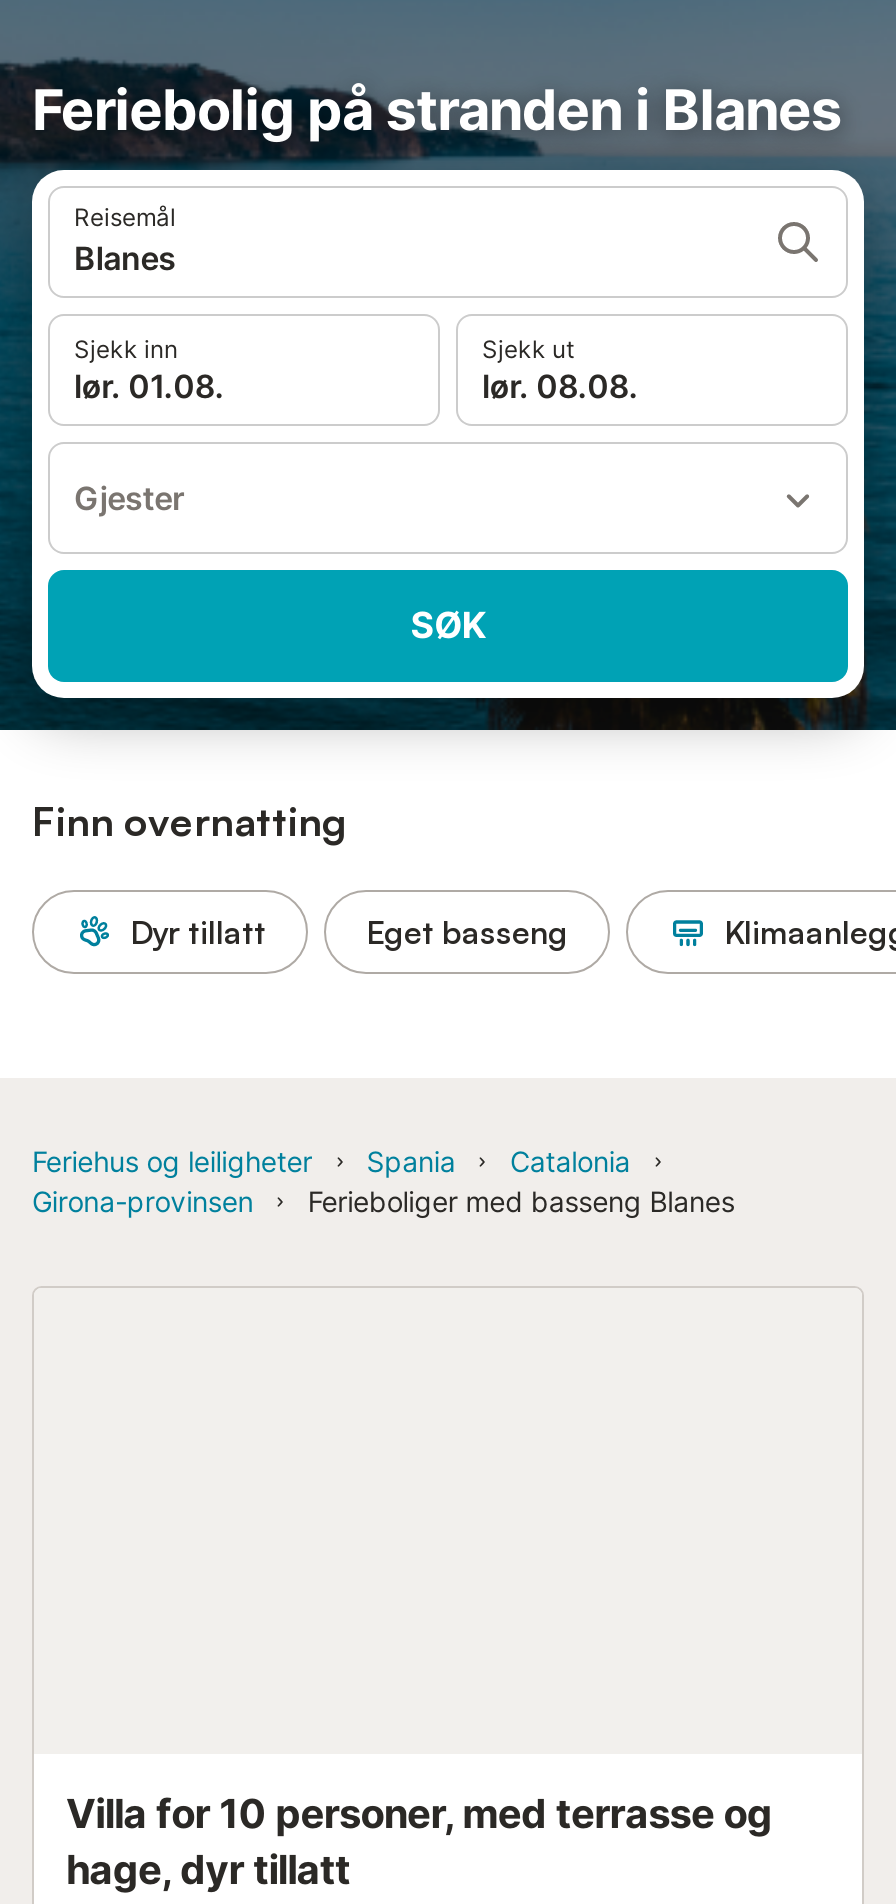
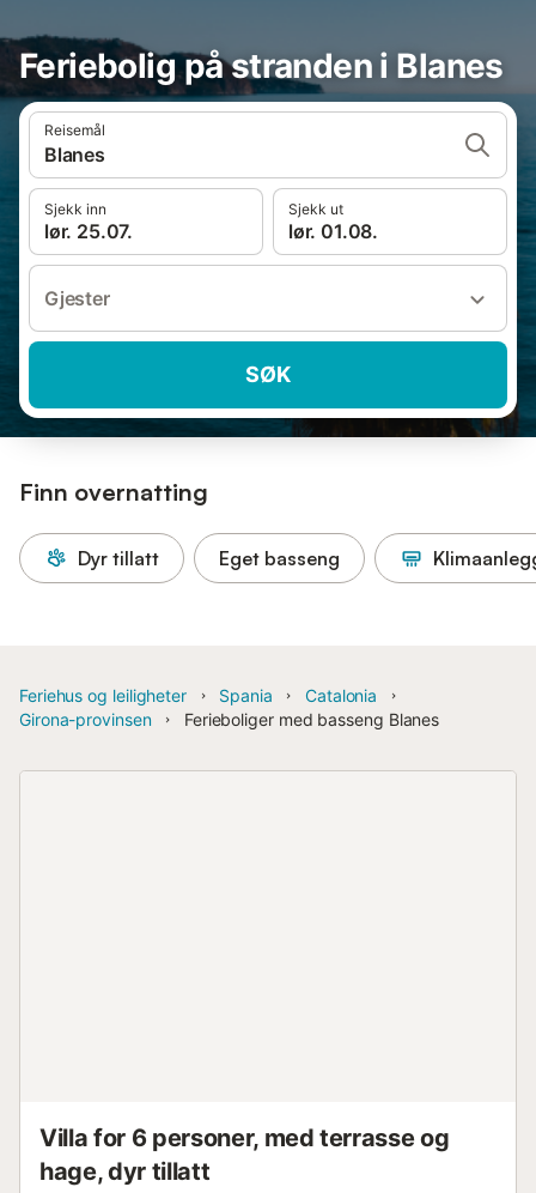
- lør. 01.08.
+ lør. 25.07.

- lør. 08.08.
+ lør. 01.08.

- Villa for 10 personer, med terrasse og
+ Villa for 6 personer, med terrasse og
